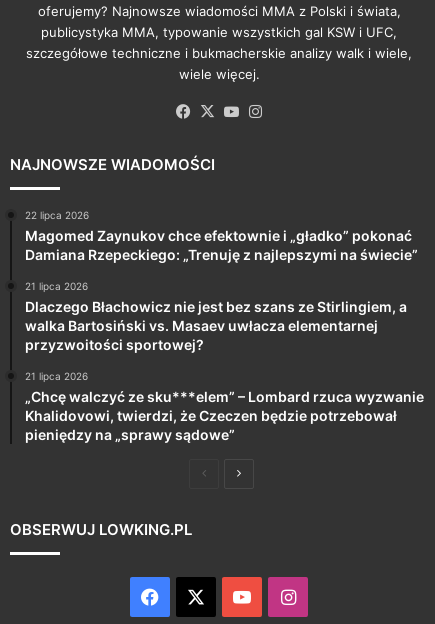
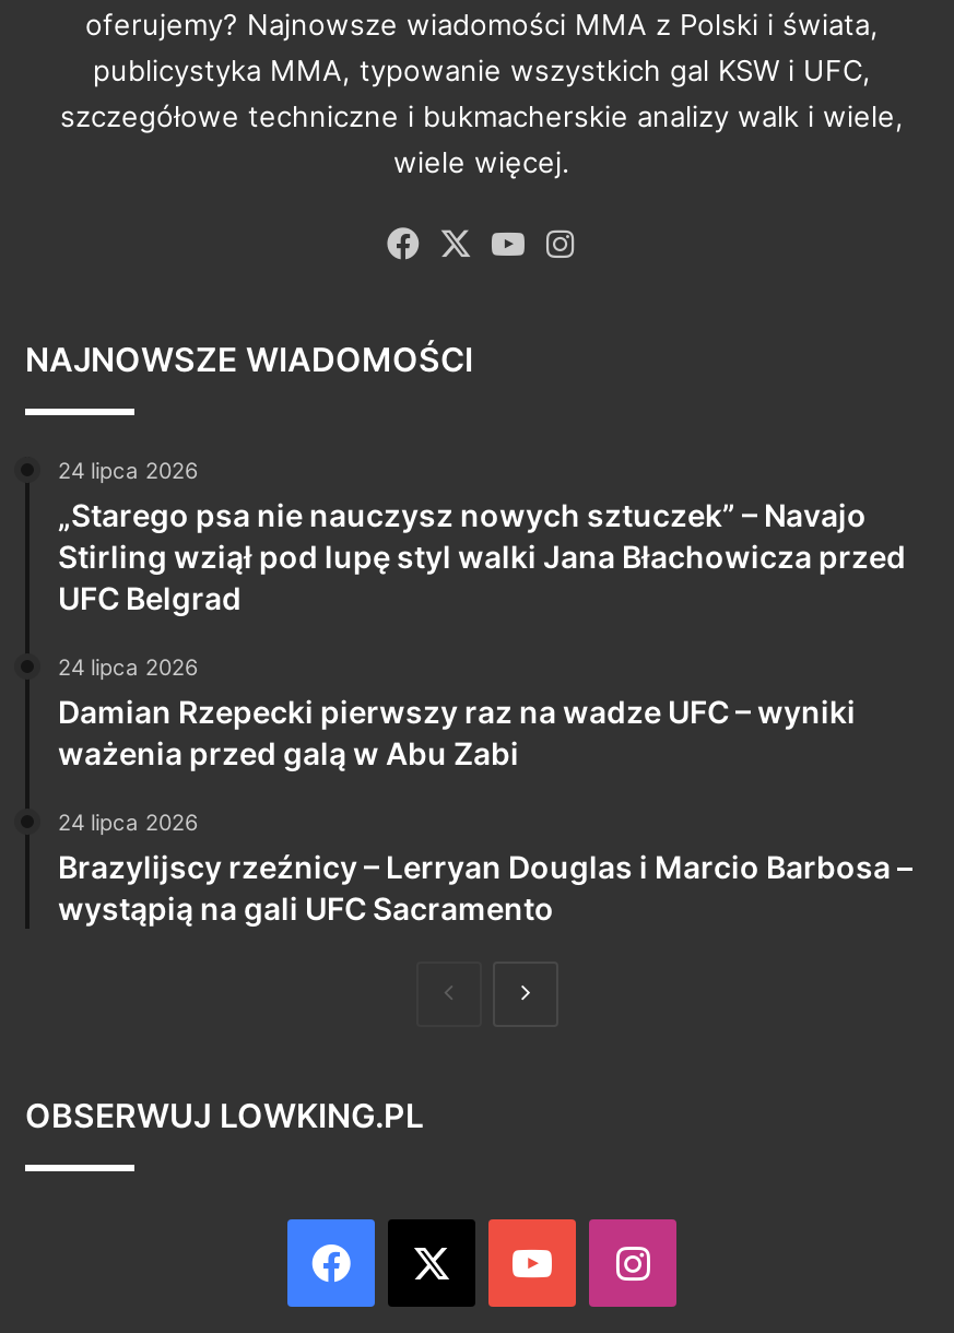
- 22 lipca 2026
- Magomed Zaynukov chce efektownie i „gładko” pokonać
- Damiana Rzepeckiego: „Trenuję z najlepszymi na świecie”
+ 24 lipca 2026
+ „Starego psa nie nauczysz nowych sztuczek” – Navajo
+ Stirling wziął pod lupę styl walki Jana Błachowicza przed
+ UFC Belgrad

- 21 lipca 2026
- Dlaczego Błachowicz nie jest bez szans ze Stirlingiem, a
- walka Bartosiński vs. Masaev uwłacza elementarnej
- przyzwoitości sportowej?
+ 24 lipca 2026
+ Damian Rzepecki pierwszy raz na wadze UFC – wyniki
+ ważenia przed galą w Abu Zabi

- 21 lipca 2026
- „Chcę walczyć ze sku***elem” – Lombard rzuca wyzwanie
- Khalidovowi, twierdzi, że Czeczen będzie potrzebował
- pieniędzy na „sprawy sądowe”
+ 24 lipca 2026
+ Brazylijscy rzeźnicy – Lerryan Douglas i Marcio Barbosa –
+ wystąpią na gali UFC Sacramento
